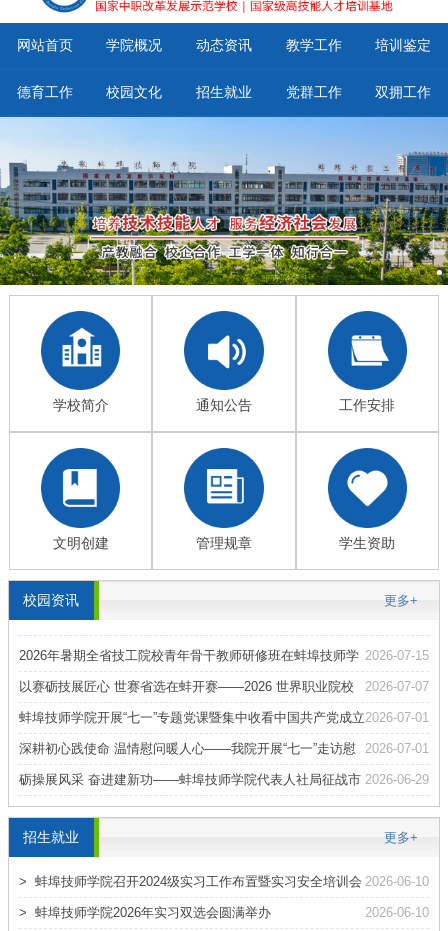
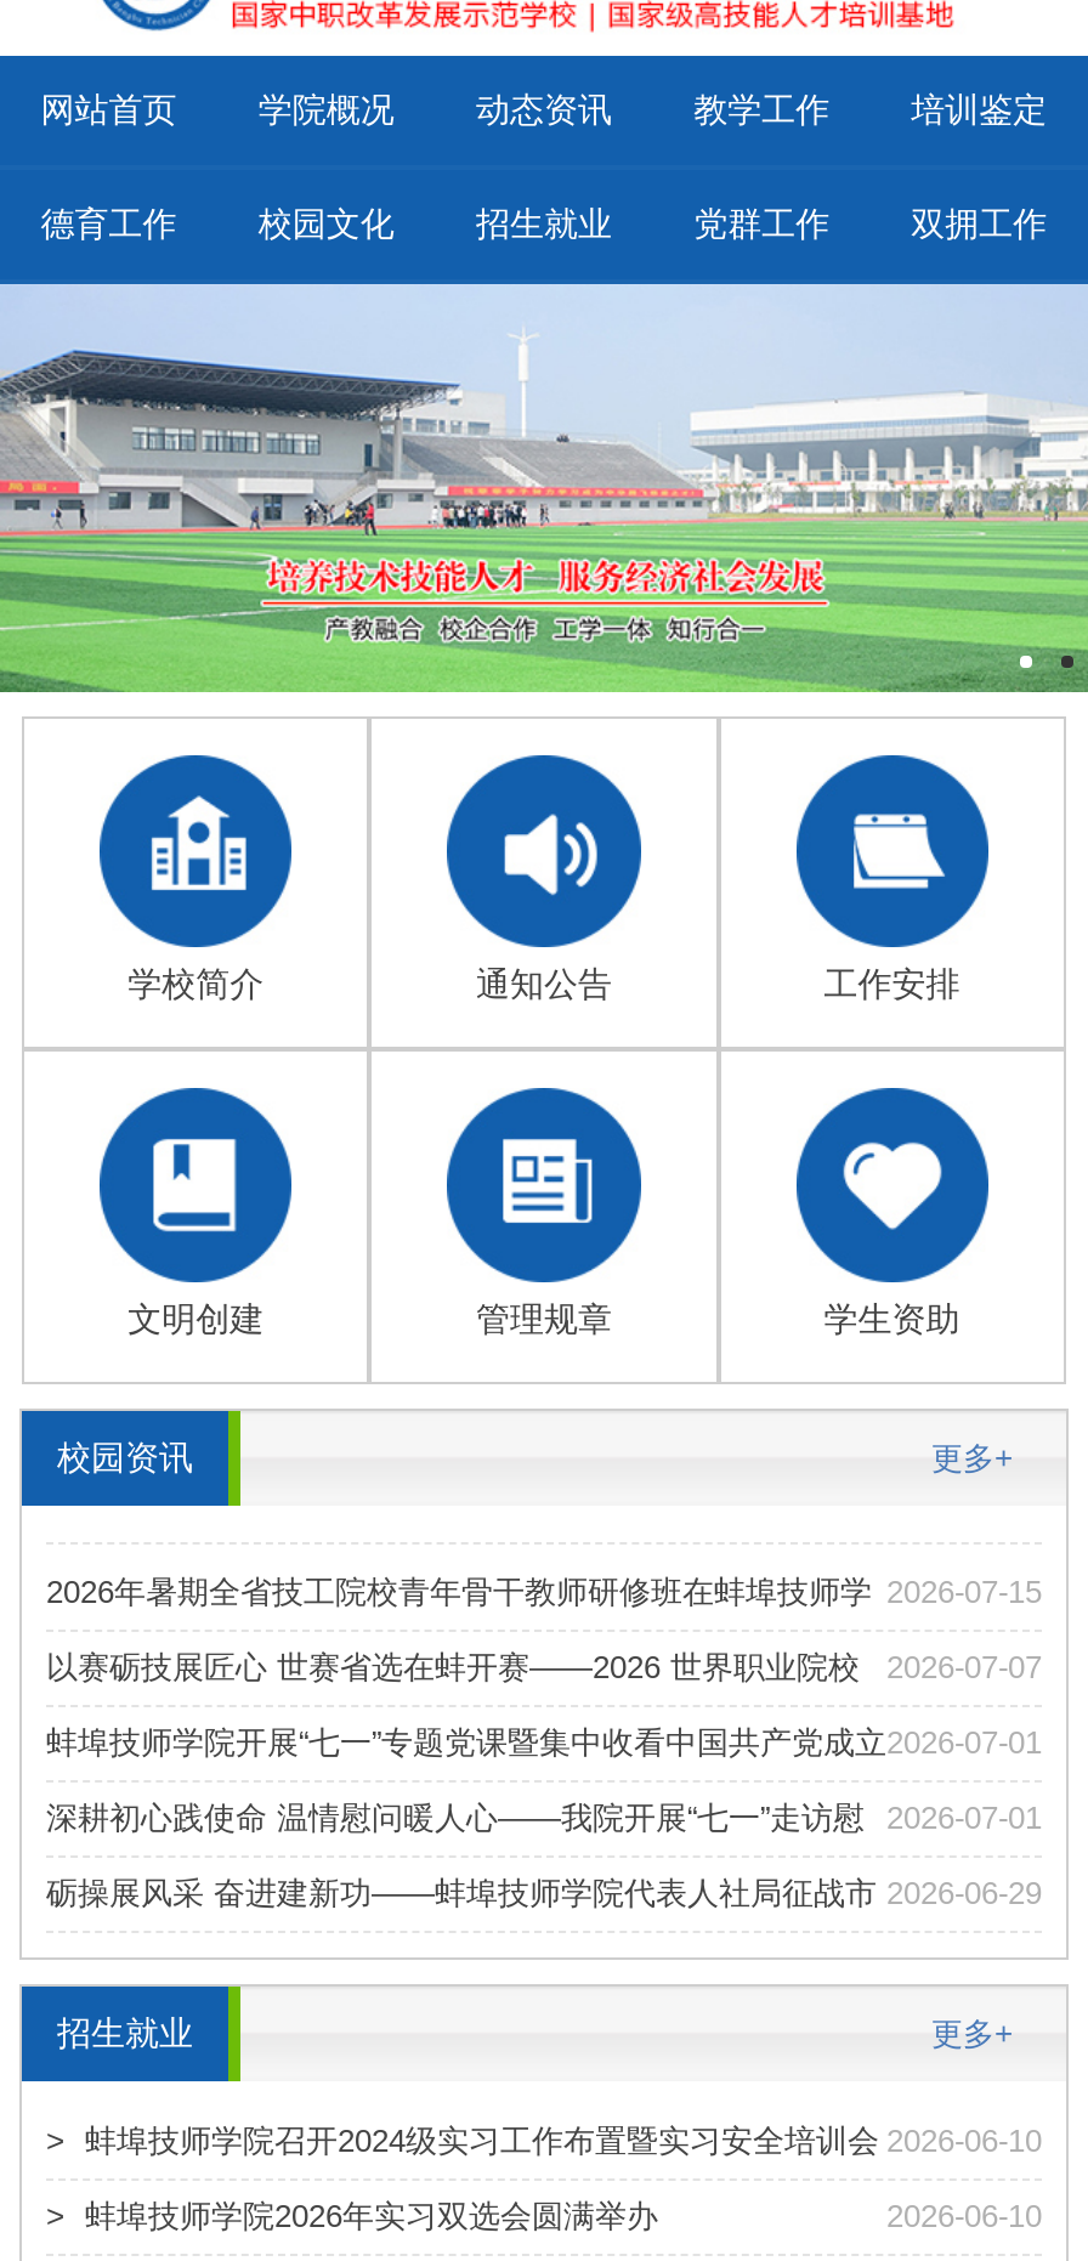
- [image]
+ [image]
